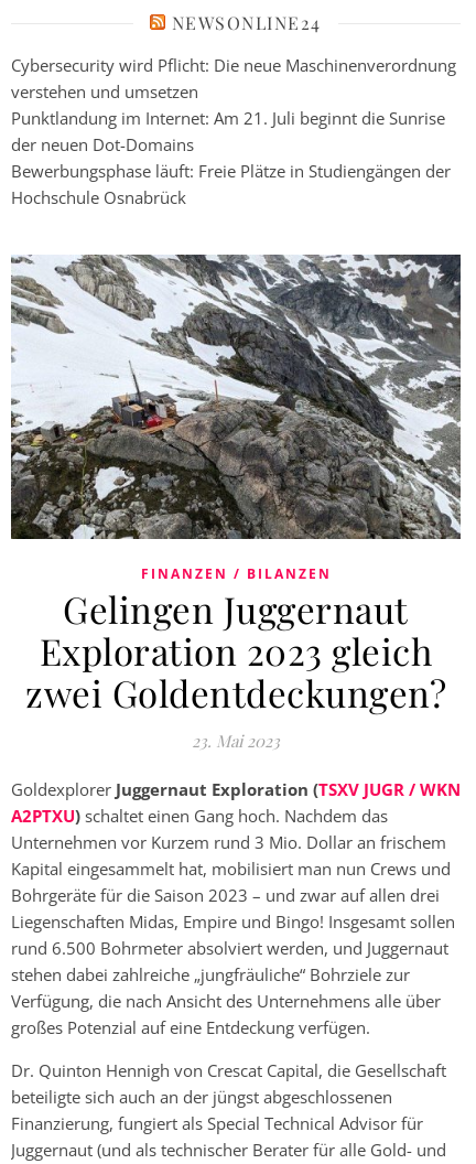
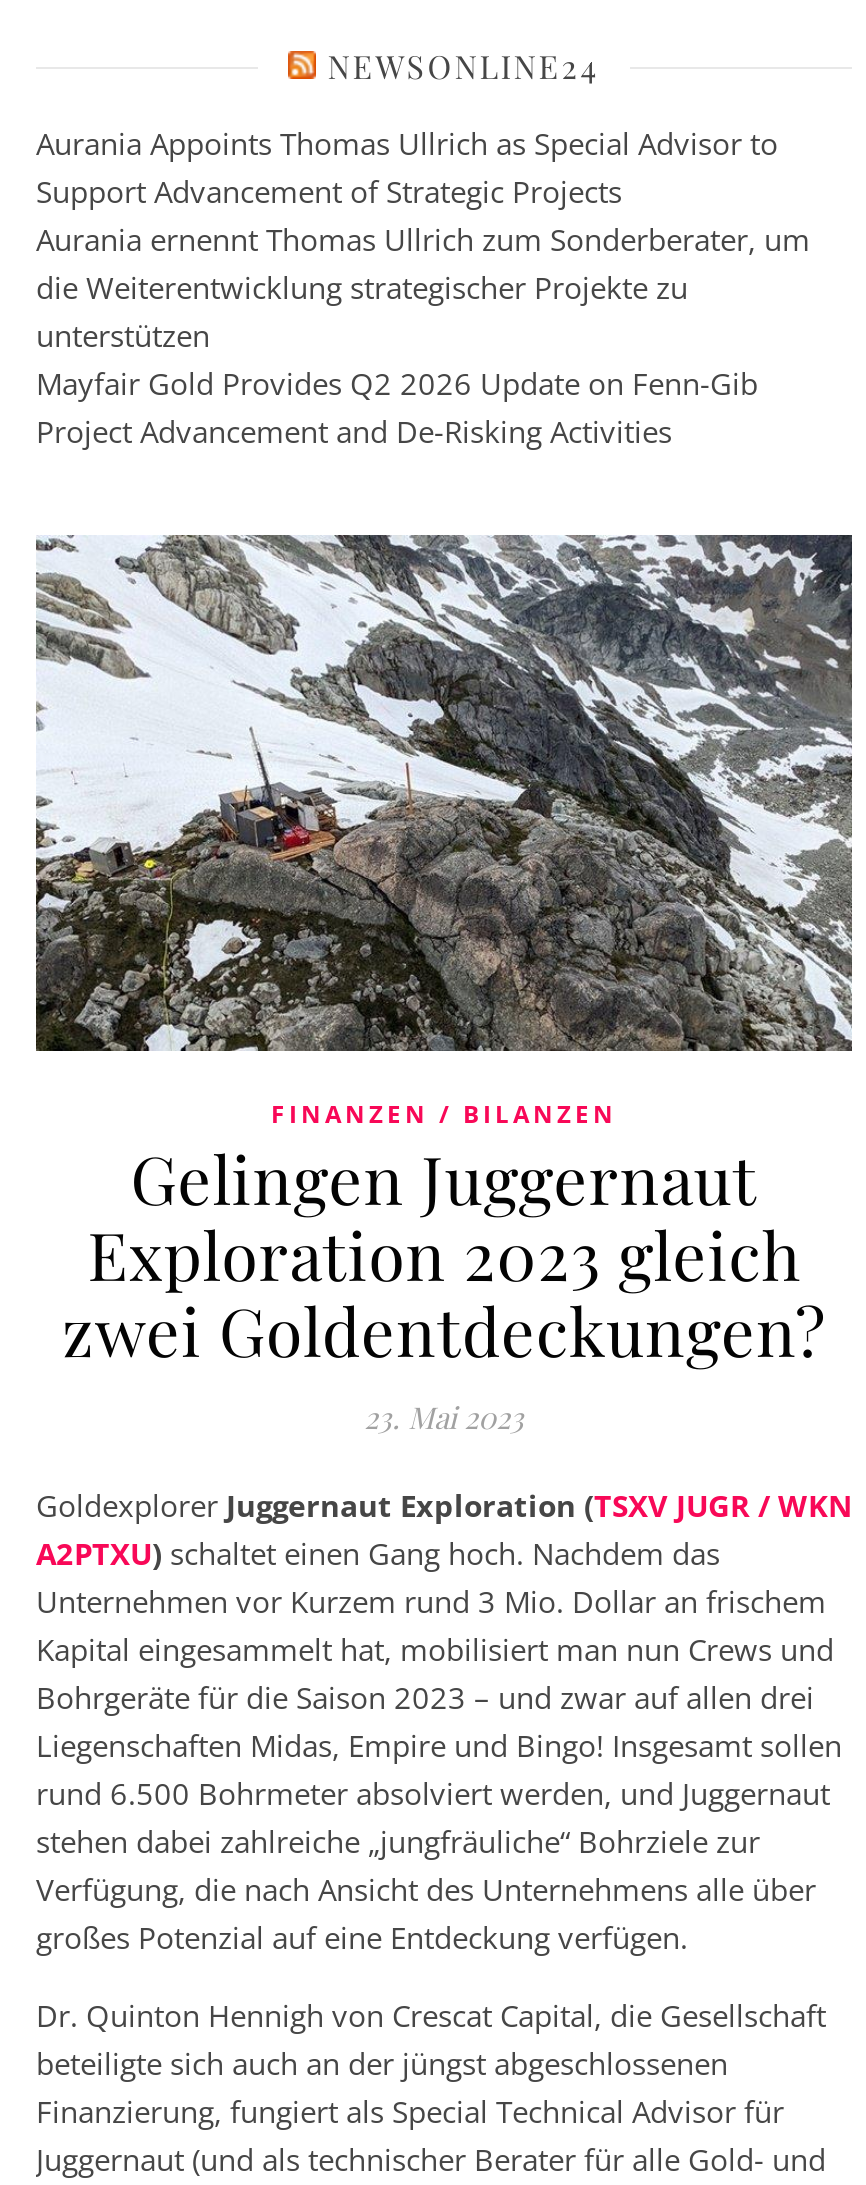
- Cybersecurity wird Pflicht: Die neue Maschinenverordnung
- verstehen und umsetzen
- Punktlandung im Internet: Am 21. Juli beginnt die Sunrise
- der neuen Dot-Domains
- Bewerbungsphase läuft: Freie Plätze in Studiengängen der
- Hochschule Osnabrück
+ Aurania Appoints Thomas Ullrich as Special Advisor to
+ Support Advancement of Strategic Projects
+ Aurania ernennt Thomas Ullrich zum Sonderberater, um
+ die Weiterentwicklung strategischer Projekte zu
+ unterstützen
+ Mayfair Gold Provides Q2 2026 Update on Fenn-Gib
+ Project Advancement and De-Risking Activities
